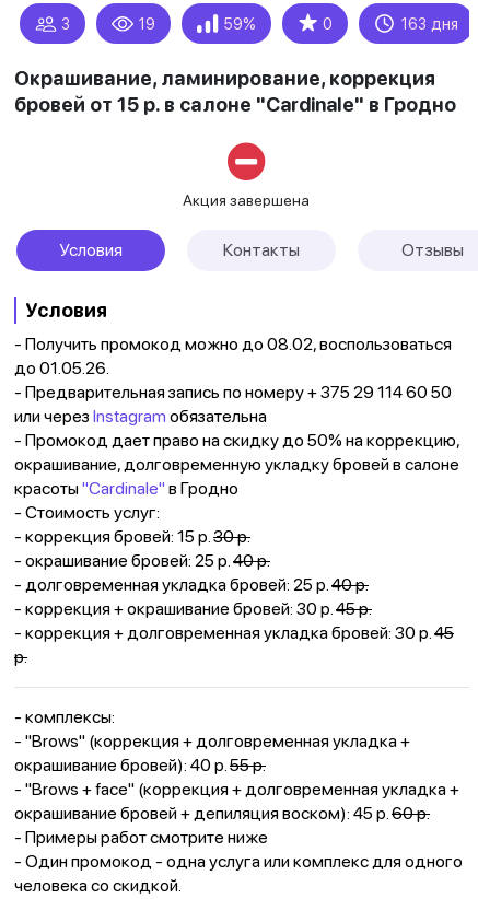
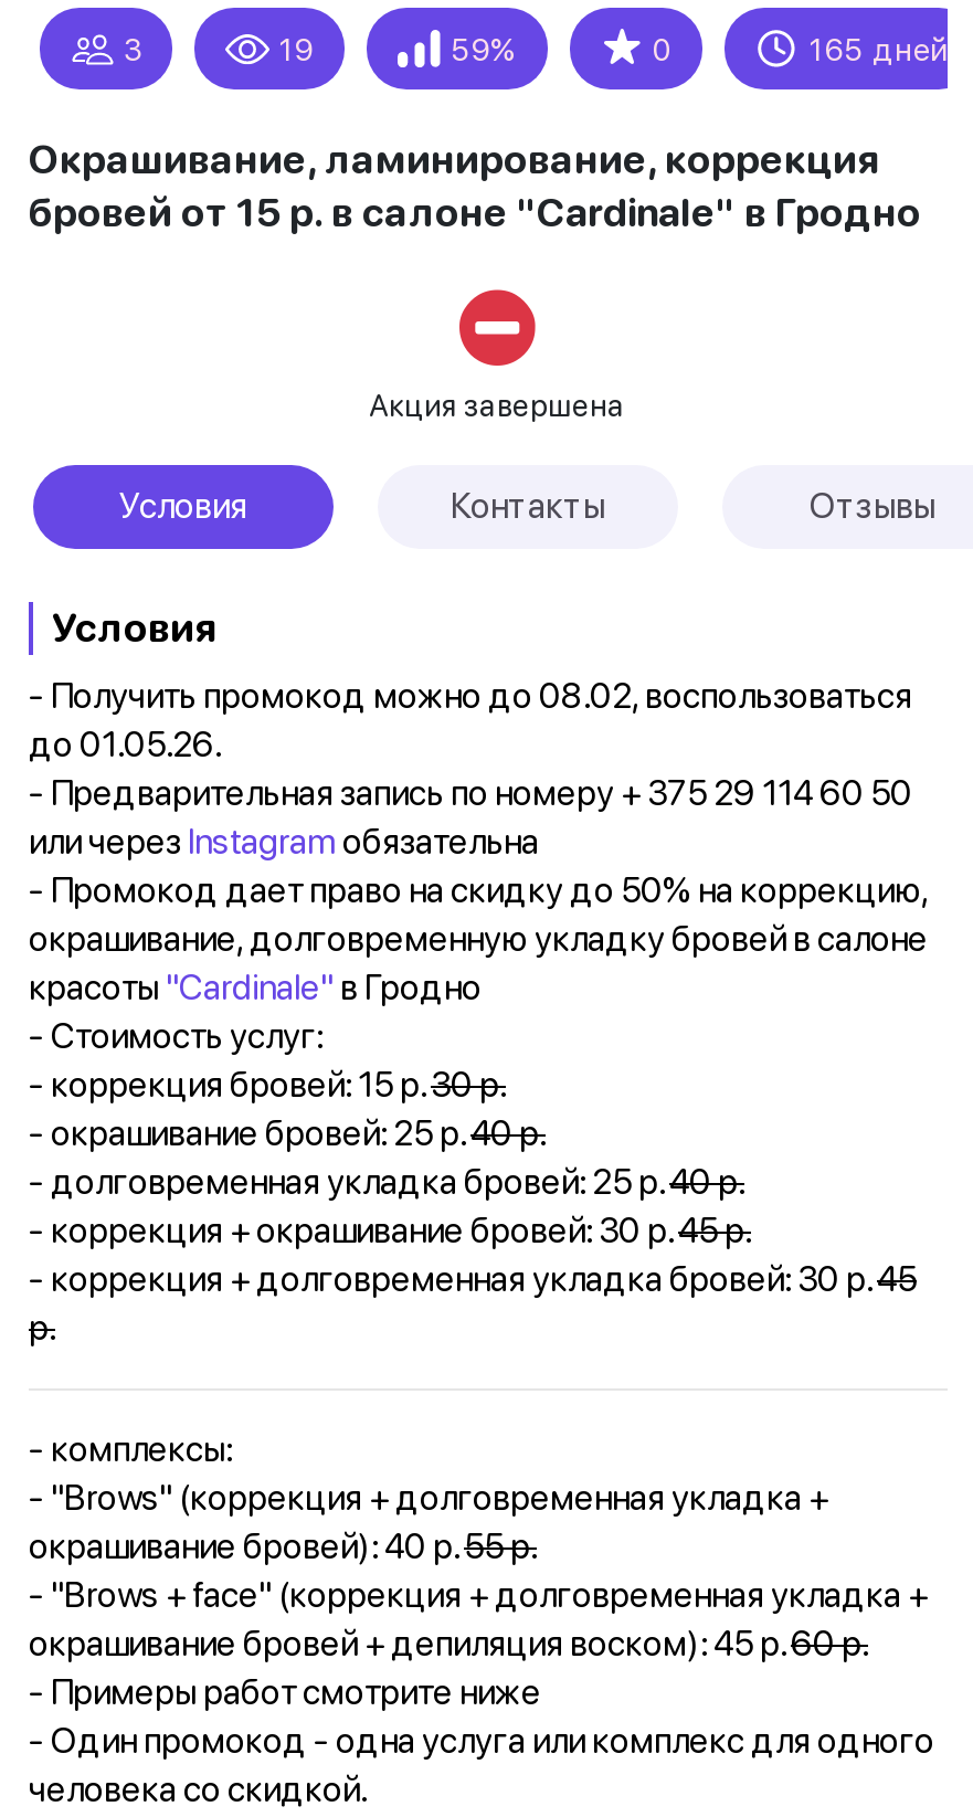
- 163 дня
+ 165 дней
